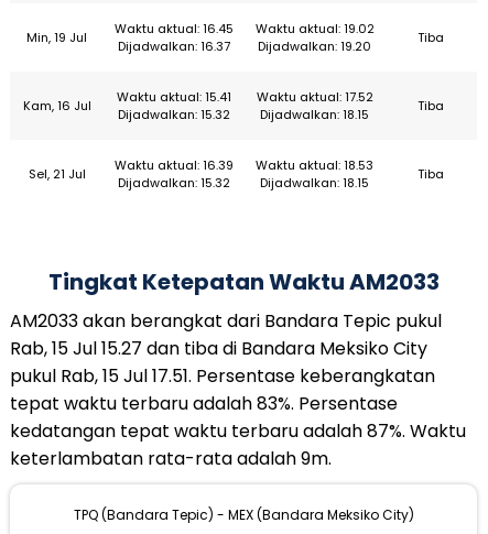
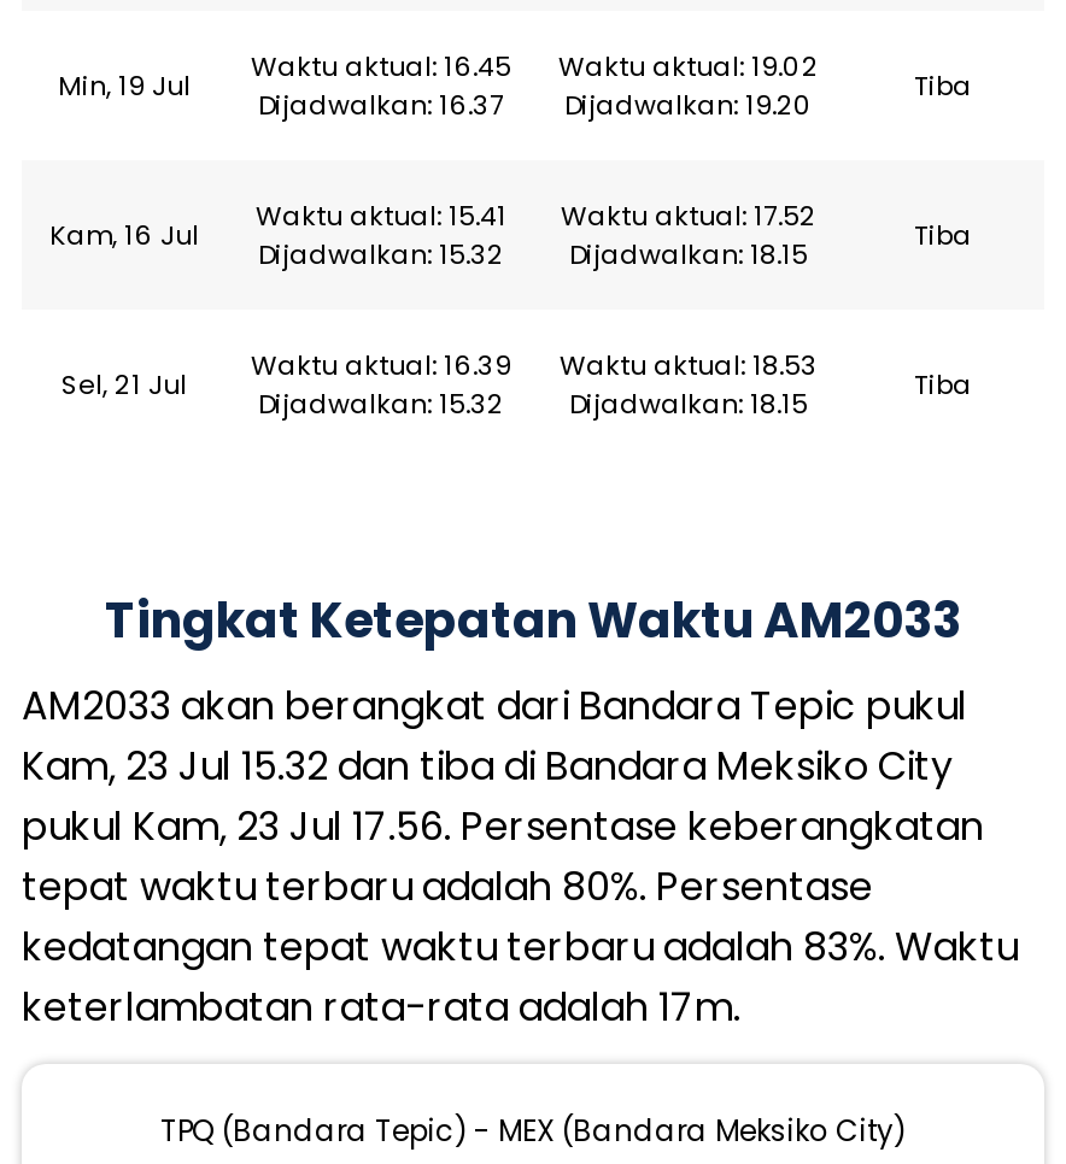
- Rab, 15 Jul 15.27 dan tiba di Bandara Meksiko City
+ Kam, 23 Jul 15.32 dan tiba di Bandara Meksiko City

- pukul Rab, 15 Jul 17.51. Persentase keberangkatan
+ pukul Kam, 23 Jul 17.56. Persentase keberangkatan

- tepat waktu terbaru adalah 83%. Persentase
+ tepat waktu terbaru adalah 80%. Persentase

- kedatangan tepat waktu terbaru adalah 87%. Waktu
+ kedatangan tepat waktu terbaru adalah 83%. Waktu

- keterlambatan rata-rata adalah 9m.
+ keterlambatan rata-rata adalah 17m.
